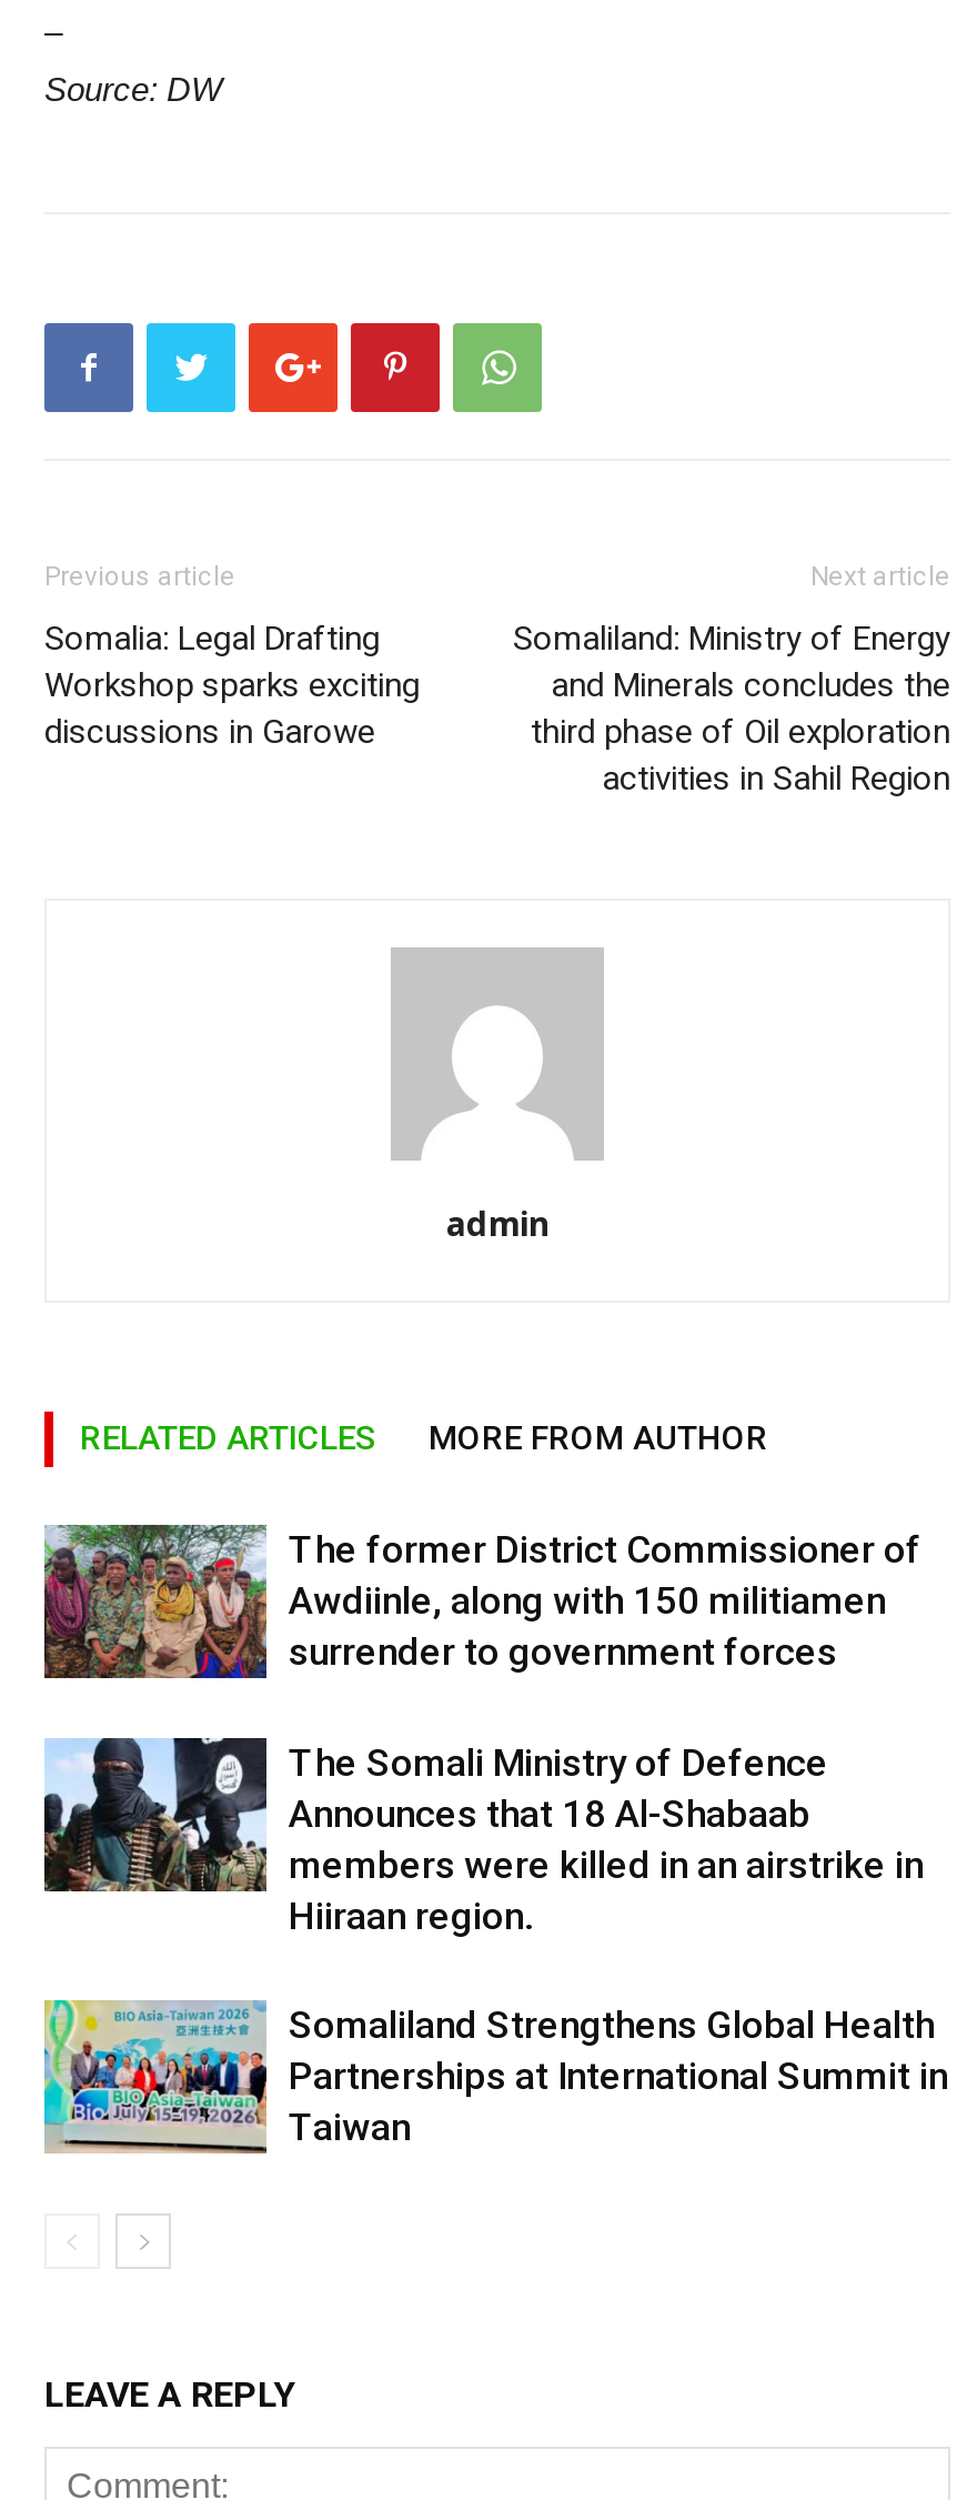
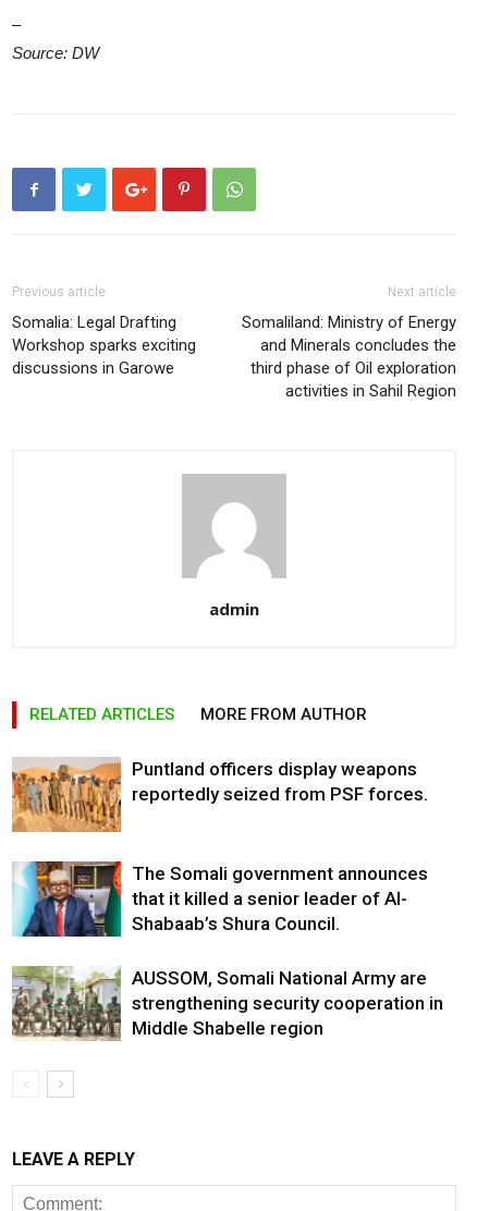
- [image]
- The former District Commissioner of
- Awdiinle, along with 150 militiamen
- surrender to government forces
+ [image]
+ Puntland officers display weapons
+ reportedly seized from PSF forces.

- [image]
- The Somali Ministry of Defence
- Announces that 18 Al-Shabaab
- members were killed in an airstrike in
- Hiiraan region.
+ [image]
+ The Somali government announces
+ that it killed a senior leader of Al-
+ Shabaab’s Shura Council.

- [image]
- Somaliland Strengthens Global Health
- Partnerships at International Summit in
- Taiwan
+ [image]
+ AUSSOM, Somali National Army are
+ strengthening security cooperation in
+ Middle Shabelle region
